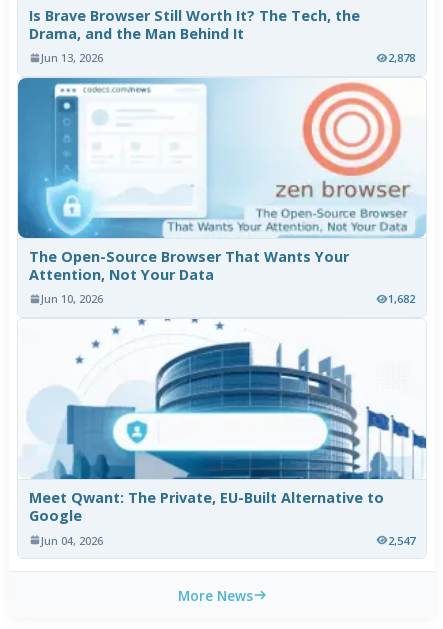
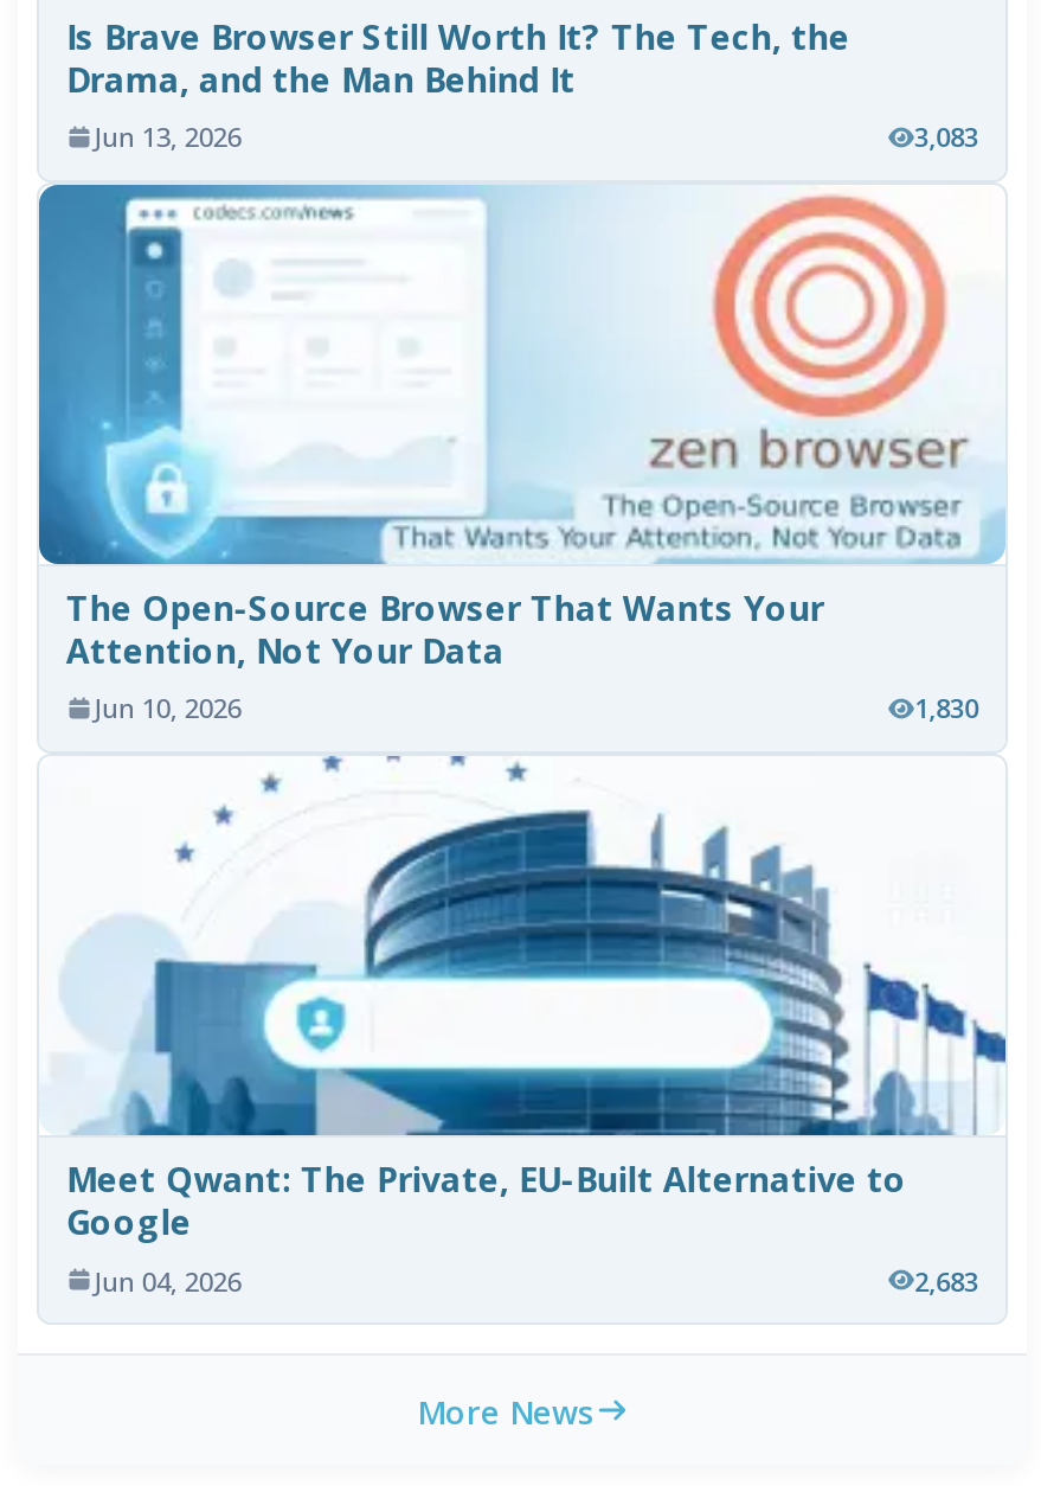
- 2,878
+ 3,083

- 1,682
+ 1,830

- 2,547
+ 2,683
